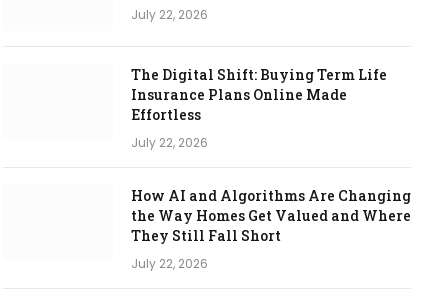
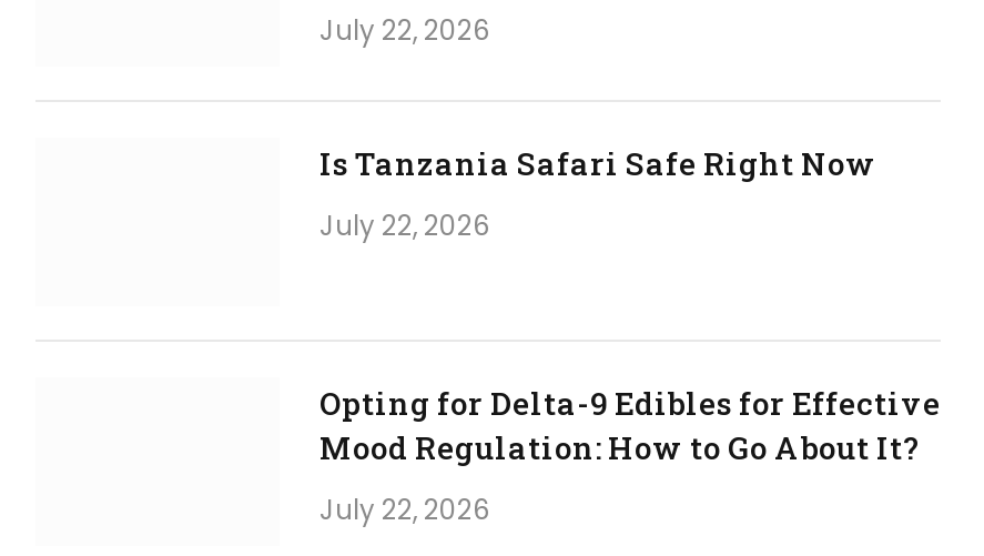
- The Digital Shift: Buying Term Life
- Insurance Plans Online Made
- Effortless
+ Is Tanzania Safari Safe Right Now

- How AI and Algorithms Are Changing
- the Way Homes Get Valued and Where
- They Still Fall Short
+ Opting for Delta-9 Edibles for Effective
+ Mood Regulation: How to Go About It?
